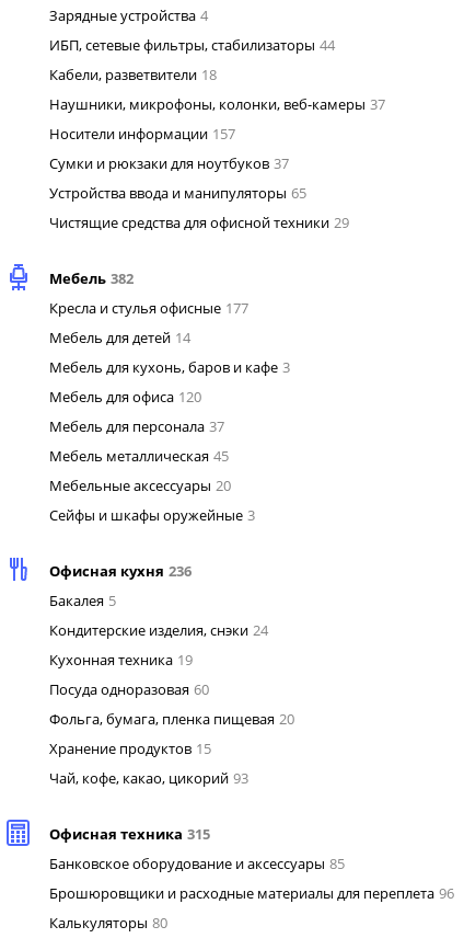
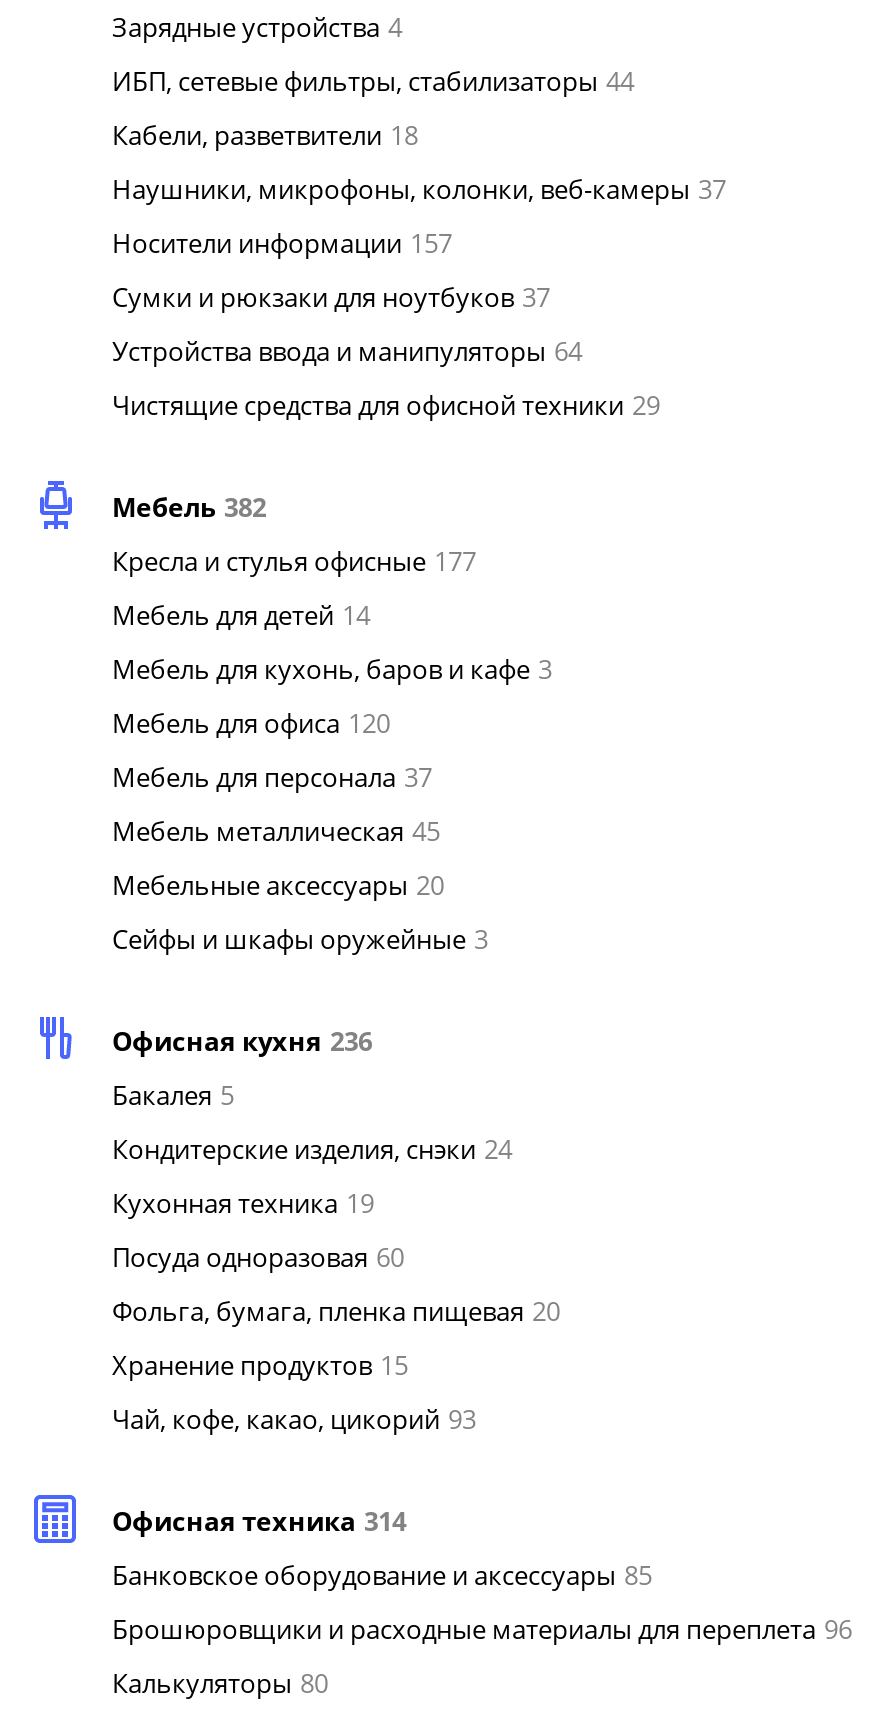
- Устройства ввода и манипуляторы 65
+ Устройства ввода и манипуляторы 64

- Офисная техника 315
+ Офисная техника 314
